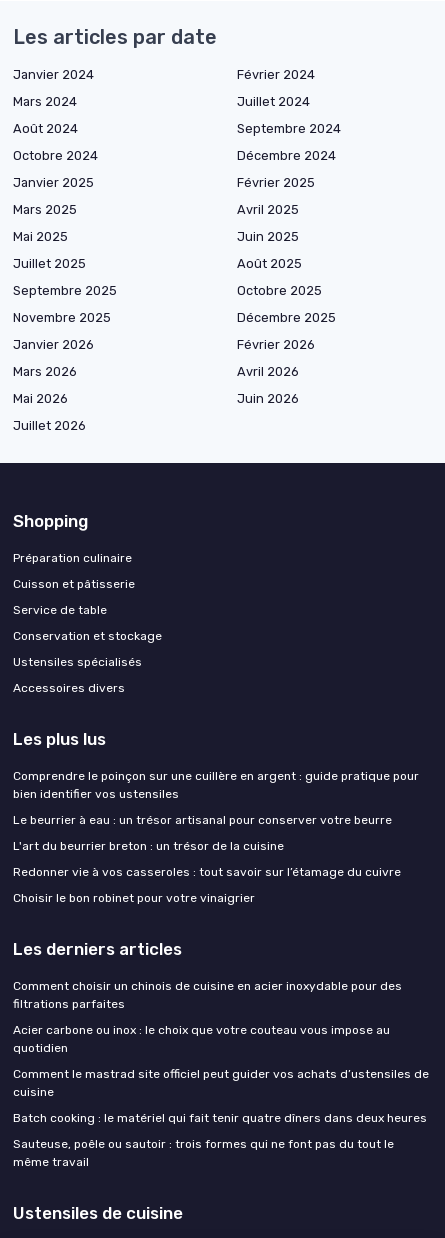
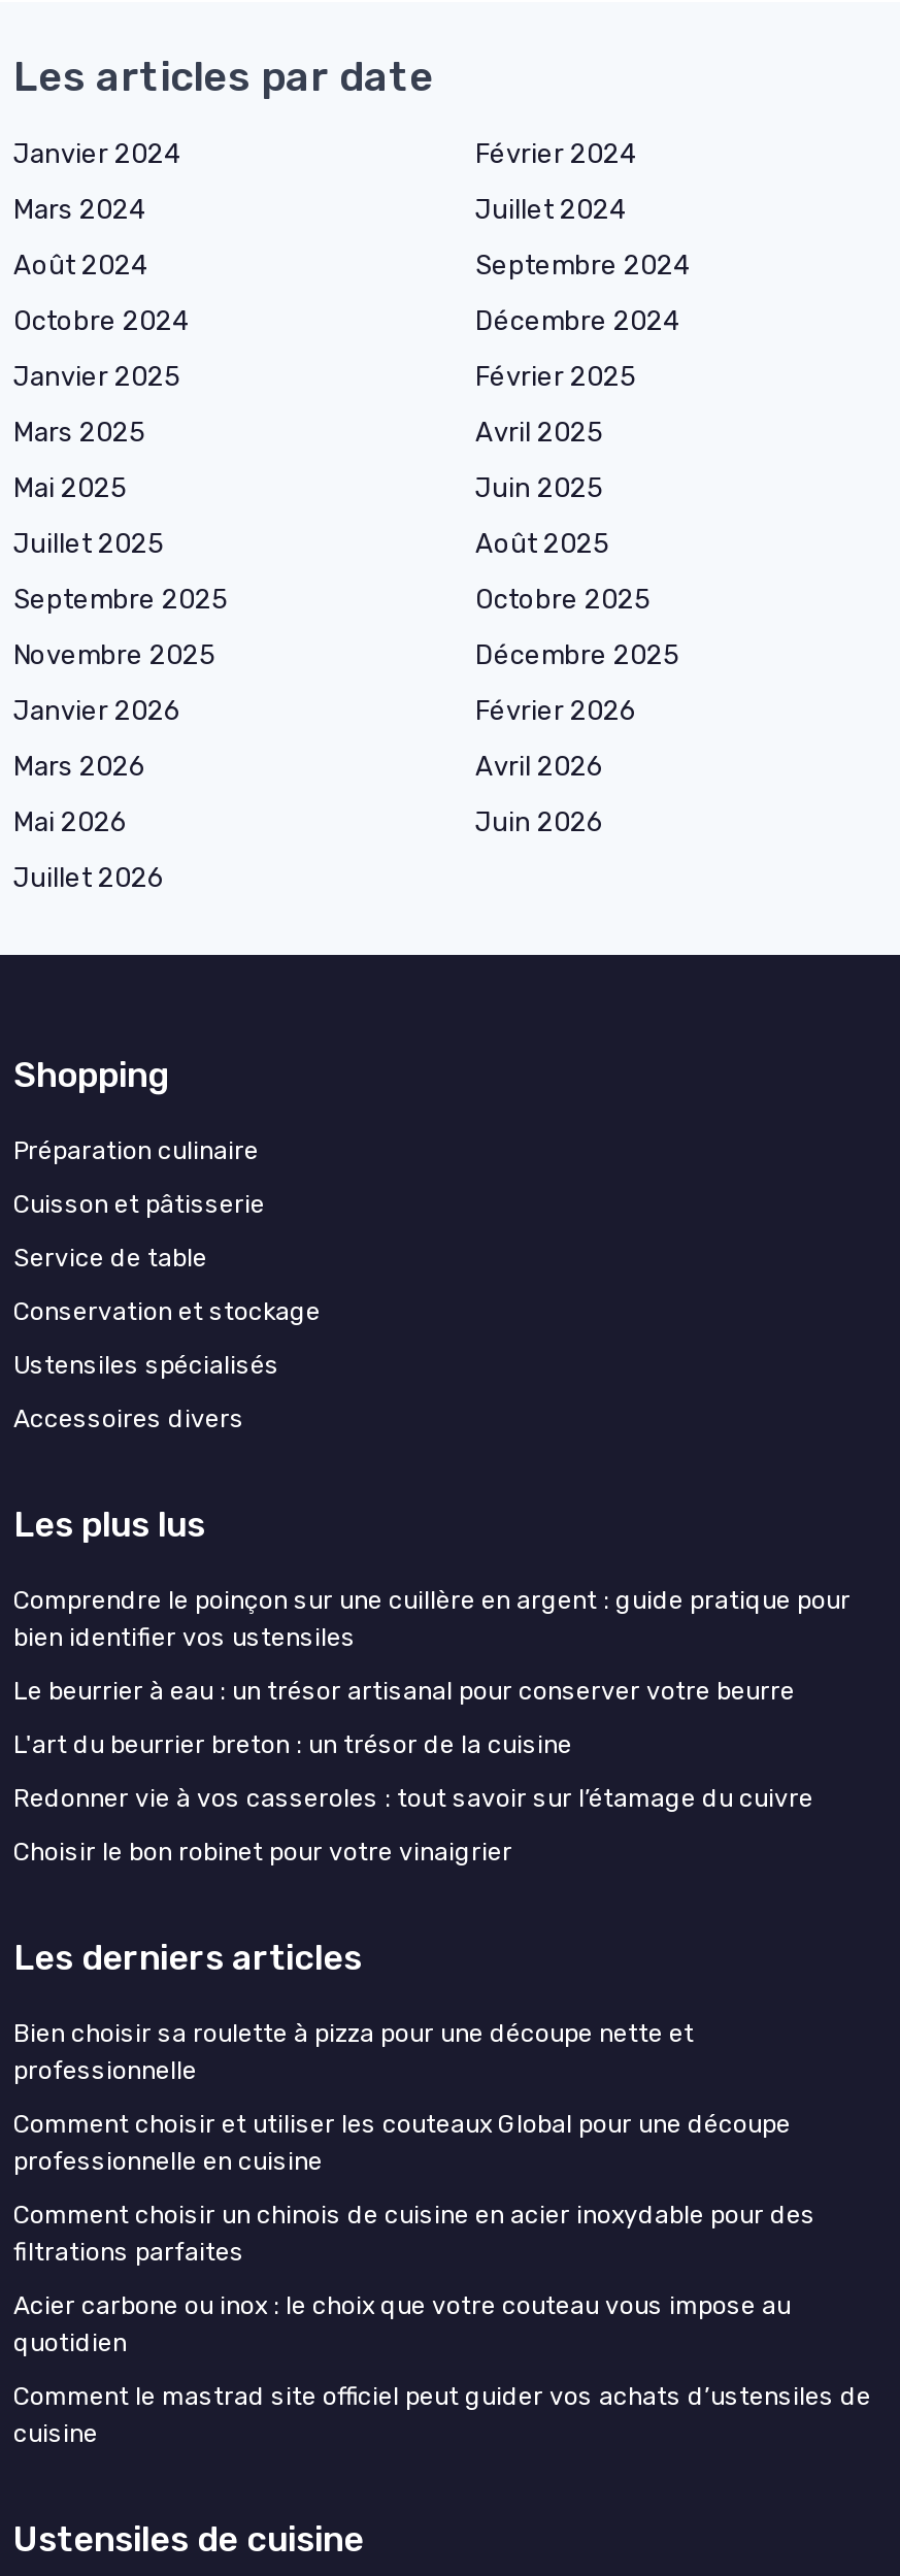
+ Bien choisir sa roulette à pizza pour une découpe nette et
+ professionnelle
+ Comment choisir et utiliser les couteaux Global pour une découpe
+ professionnelle en cuisine

moved down: Comment choisir un chinois de cuisine en acier inoxydable pour des | filtrations parfaites | Acier carbone ou inox : le choix que votre couteau vous impose au | quotidien | Comment le mastrad site officiel peut guider vos achats d’ustensiles de | cuisine

- Batch cooking : le matériel qui fait tenir quatre dîners dans deux heures
- Sauteuse, poêle ou sautoir : trois formes qui ne font pas du tout le
- même travail
